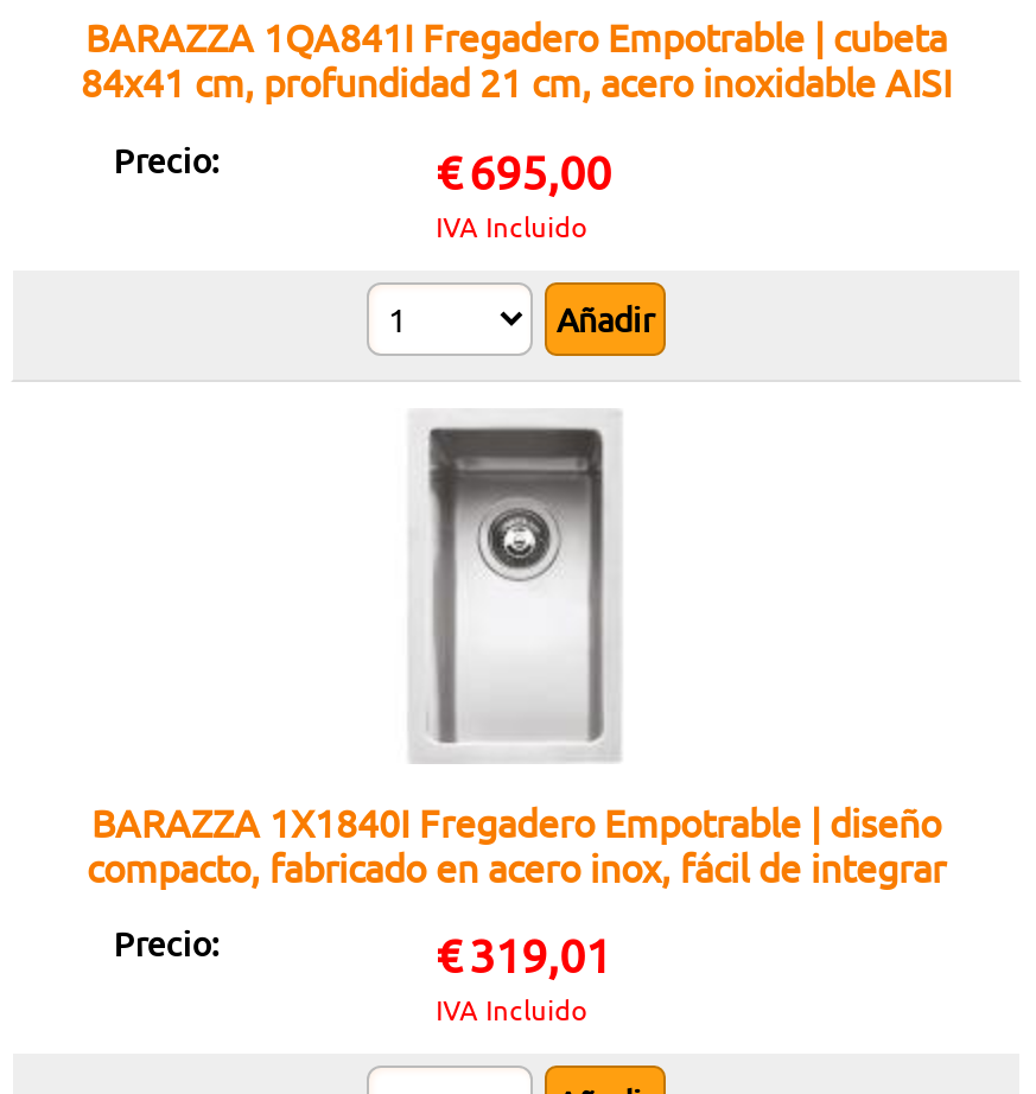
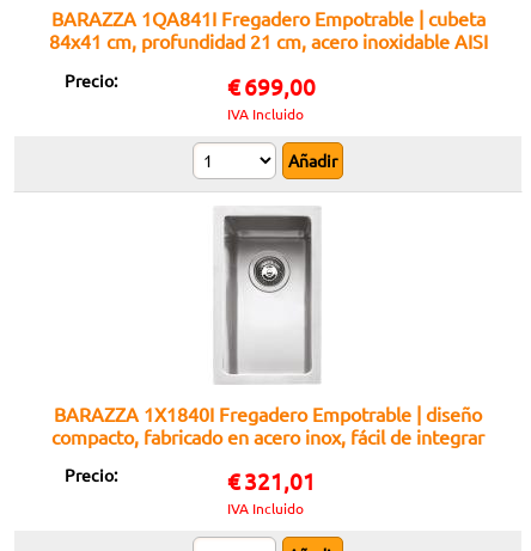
- € 695,00
+ € 699,00

- € 319,01
+ € 321,01
